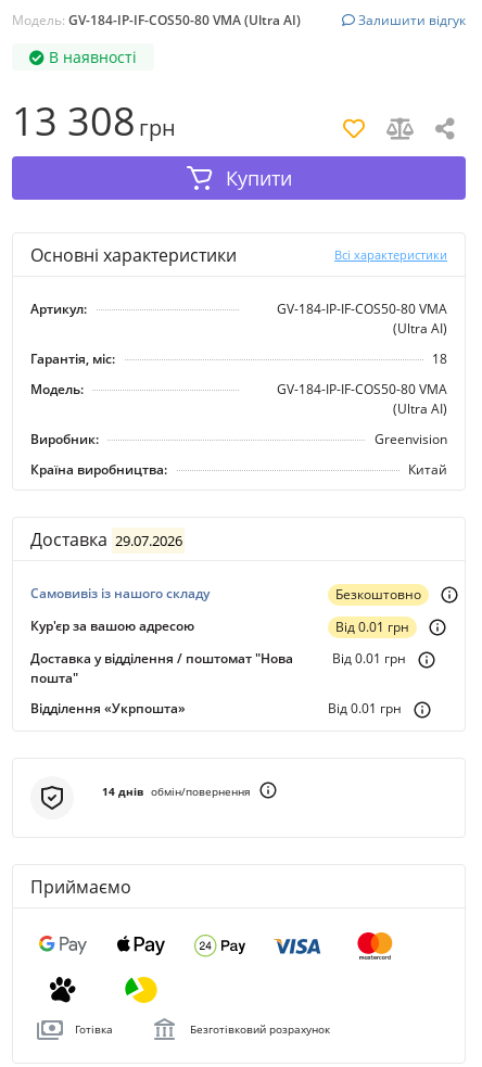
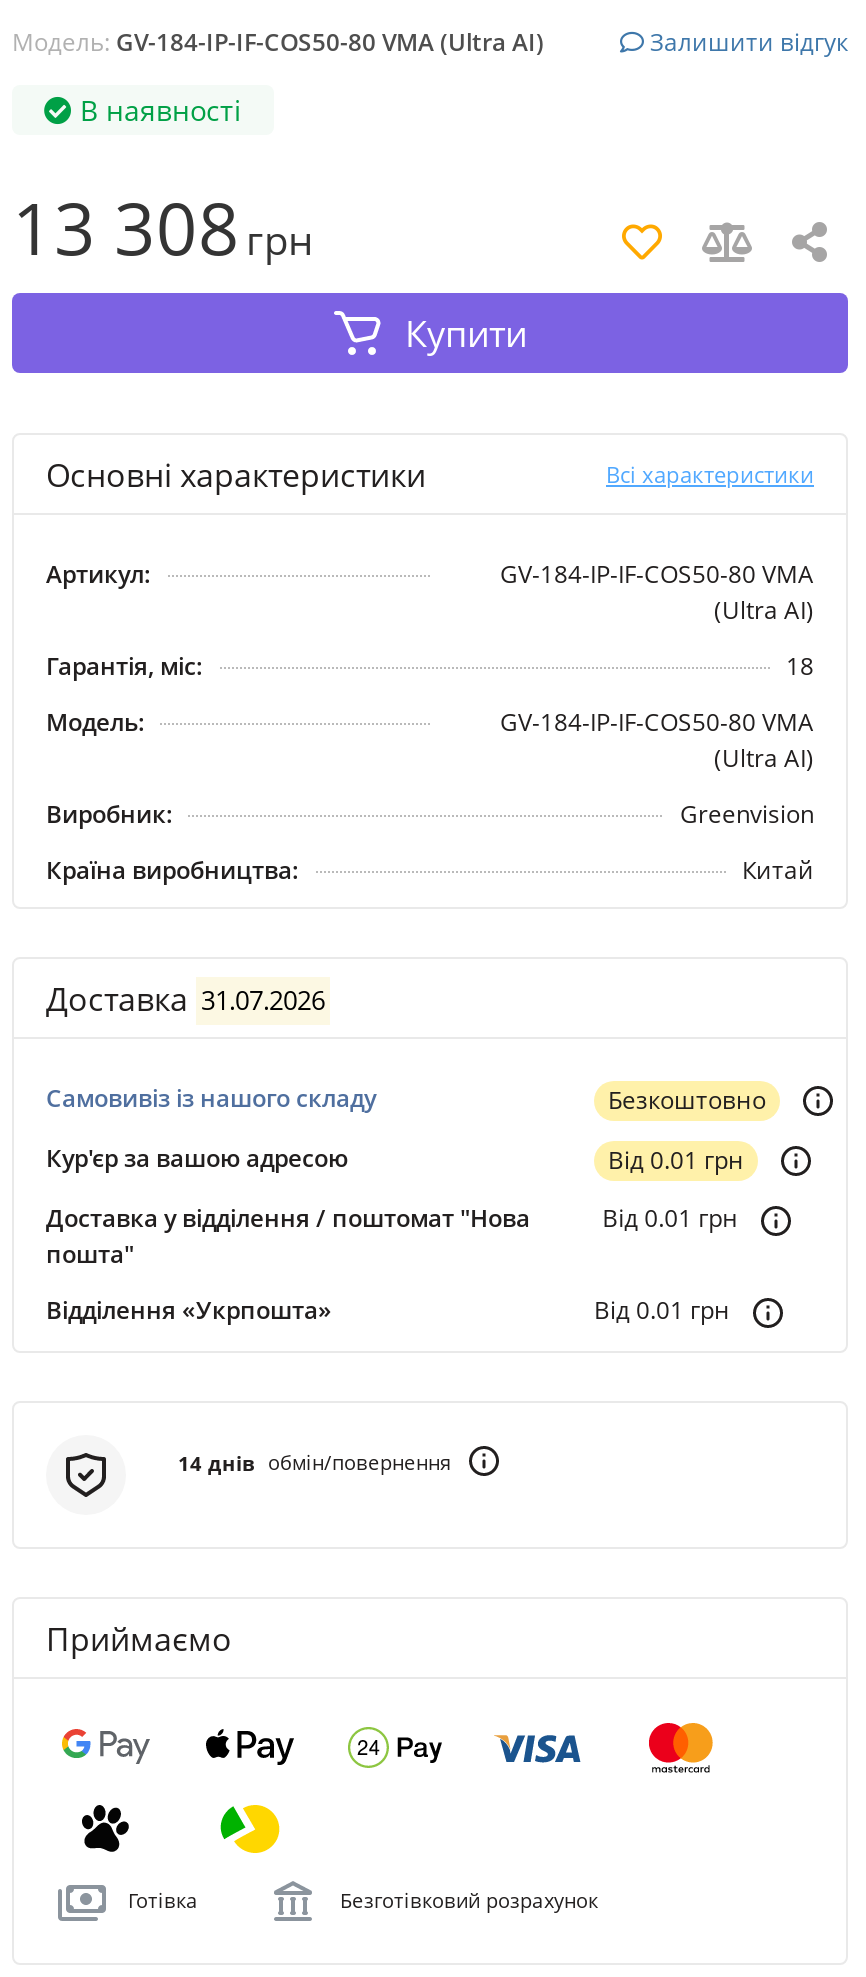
- Доставка 29.07.2026
+ Доставка 31.07.2026
